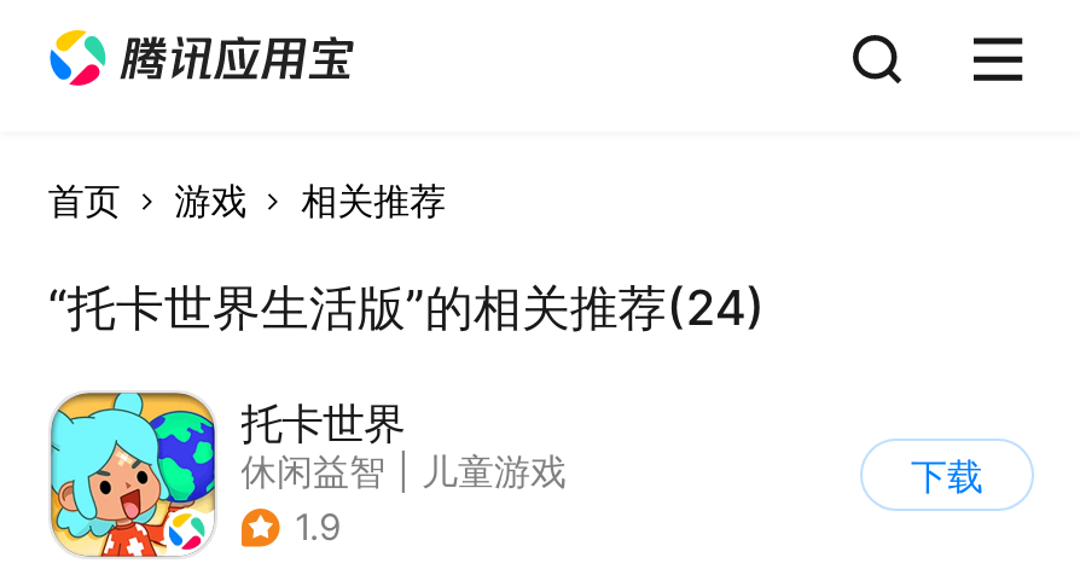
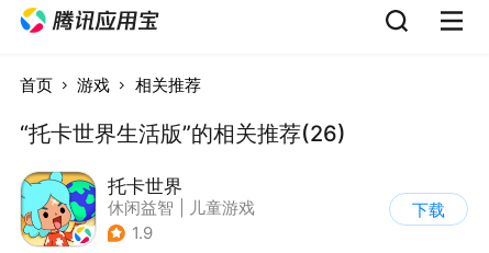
- “托卡世界生活版”的相关推荐(24)
+ “托卡世界生活版”的相关推荐(26)
